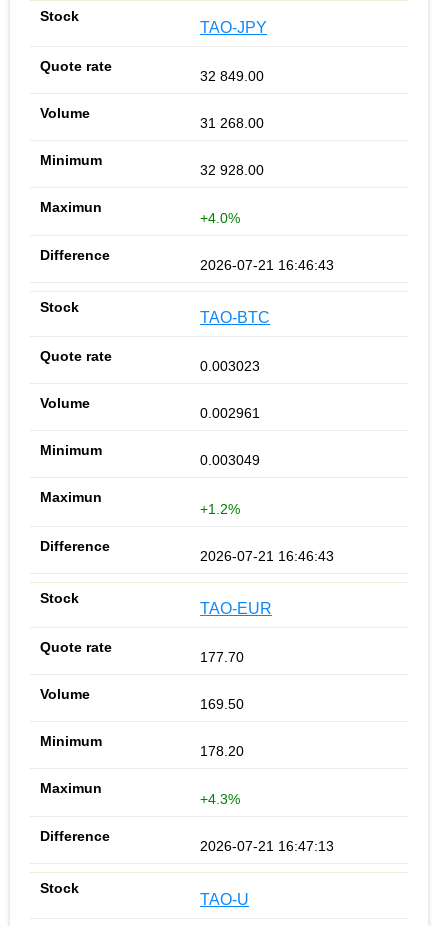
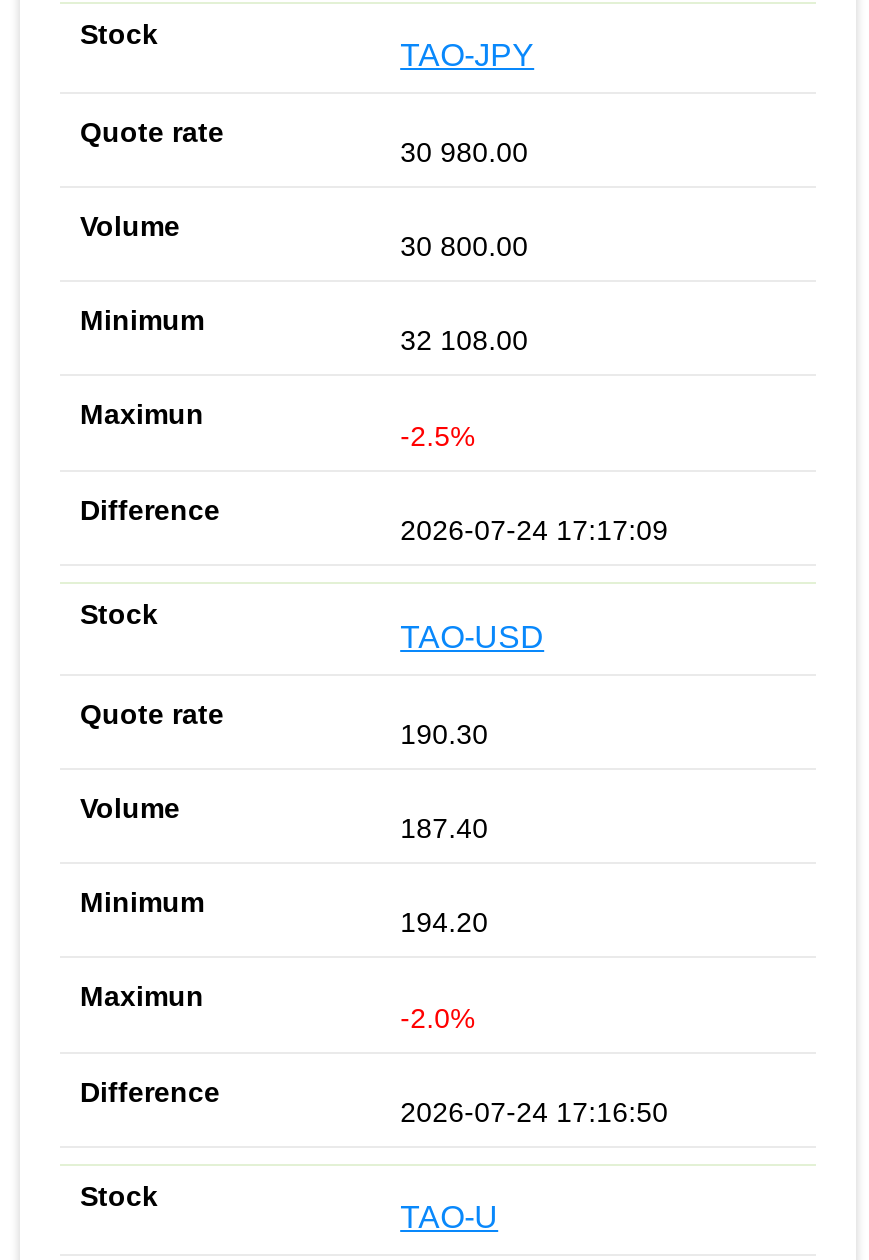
- 32 849.00
- 31 268.00
- 32 928.00
- +4.0%
- 2026-07-21 16:46:43
- TAO-BTC
- 0.003023
- 0.002961
- 0.003049
- +1.2%
- 2026-07-21 16:46:43
- TAO-EUR
- 177.70
- 169.50
- 178.20
- +4.3%
- 2026-07-21 16:47:13
+ 30 980.00
+ 30 800.00
+ 32 108.00
+ -2.5%
+ 2026-07-24 17:17:09
+ TAO-USD
+ 190.30
+ 187.40
+ 194.20
+ -2.0%
+ 2026-07-24 17:16:50
